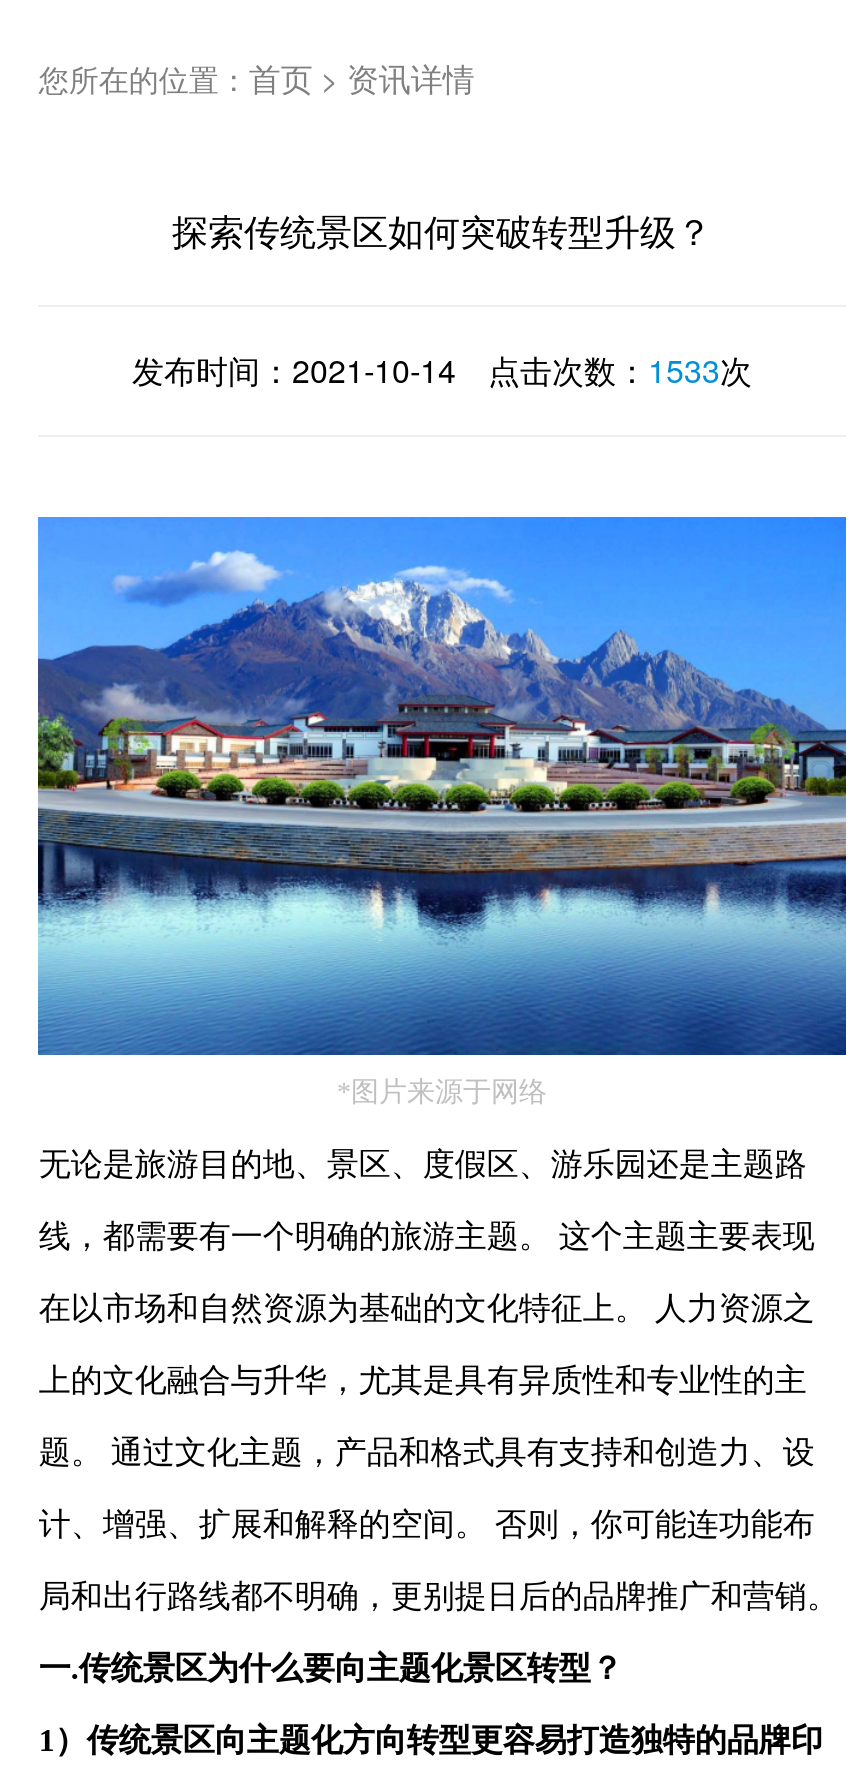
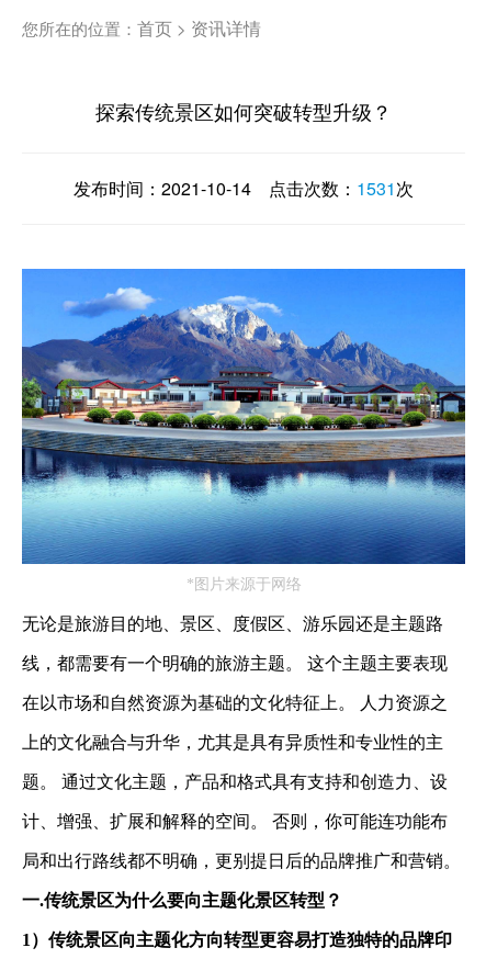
- 发布时间：2021-10-14点击次数：1533次
+ 发布时间：2021-10-14点击次数：1531次
